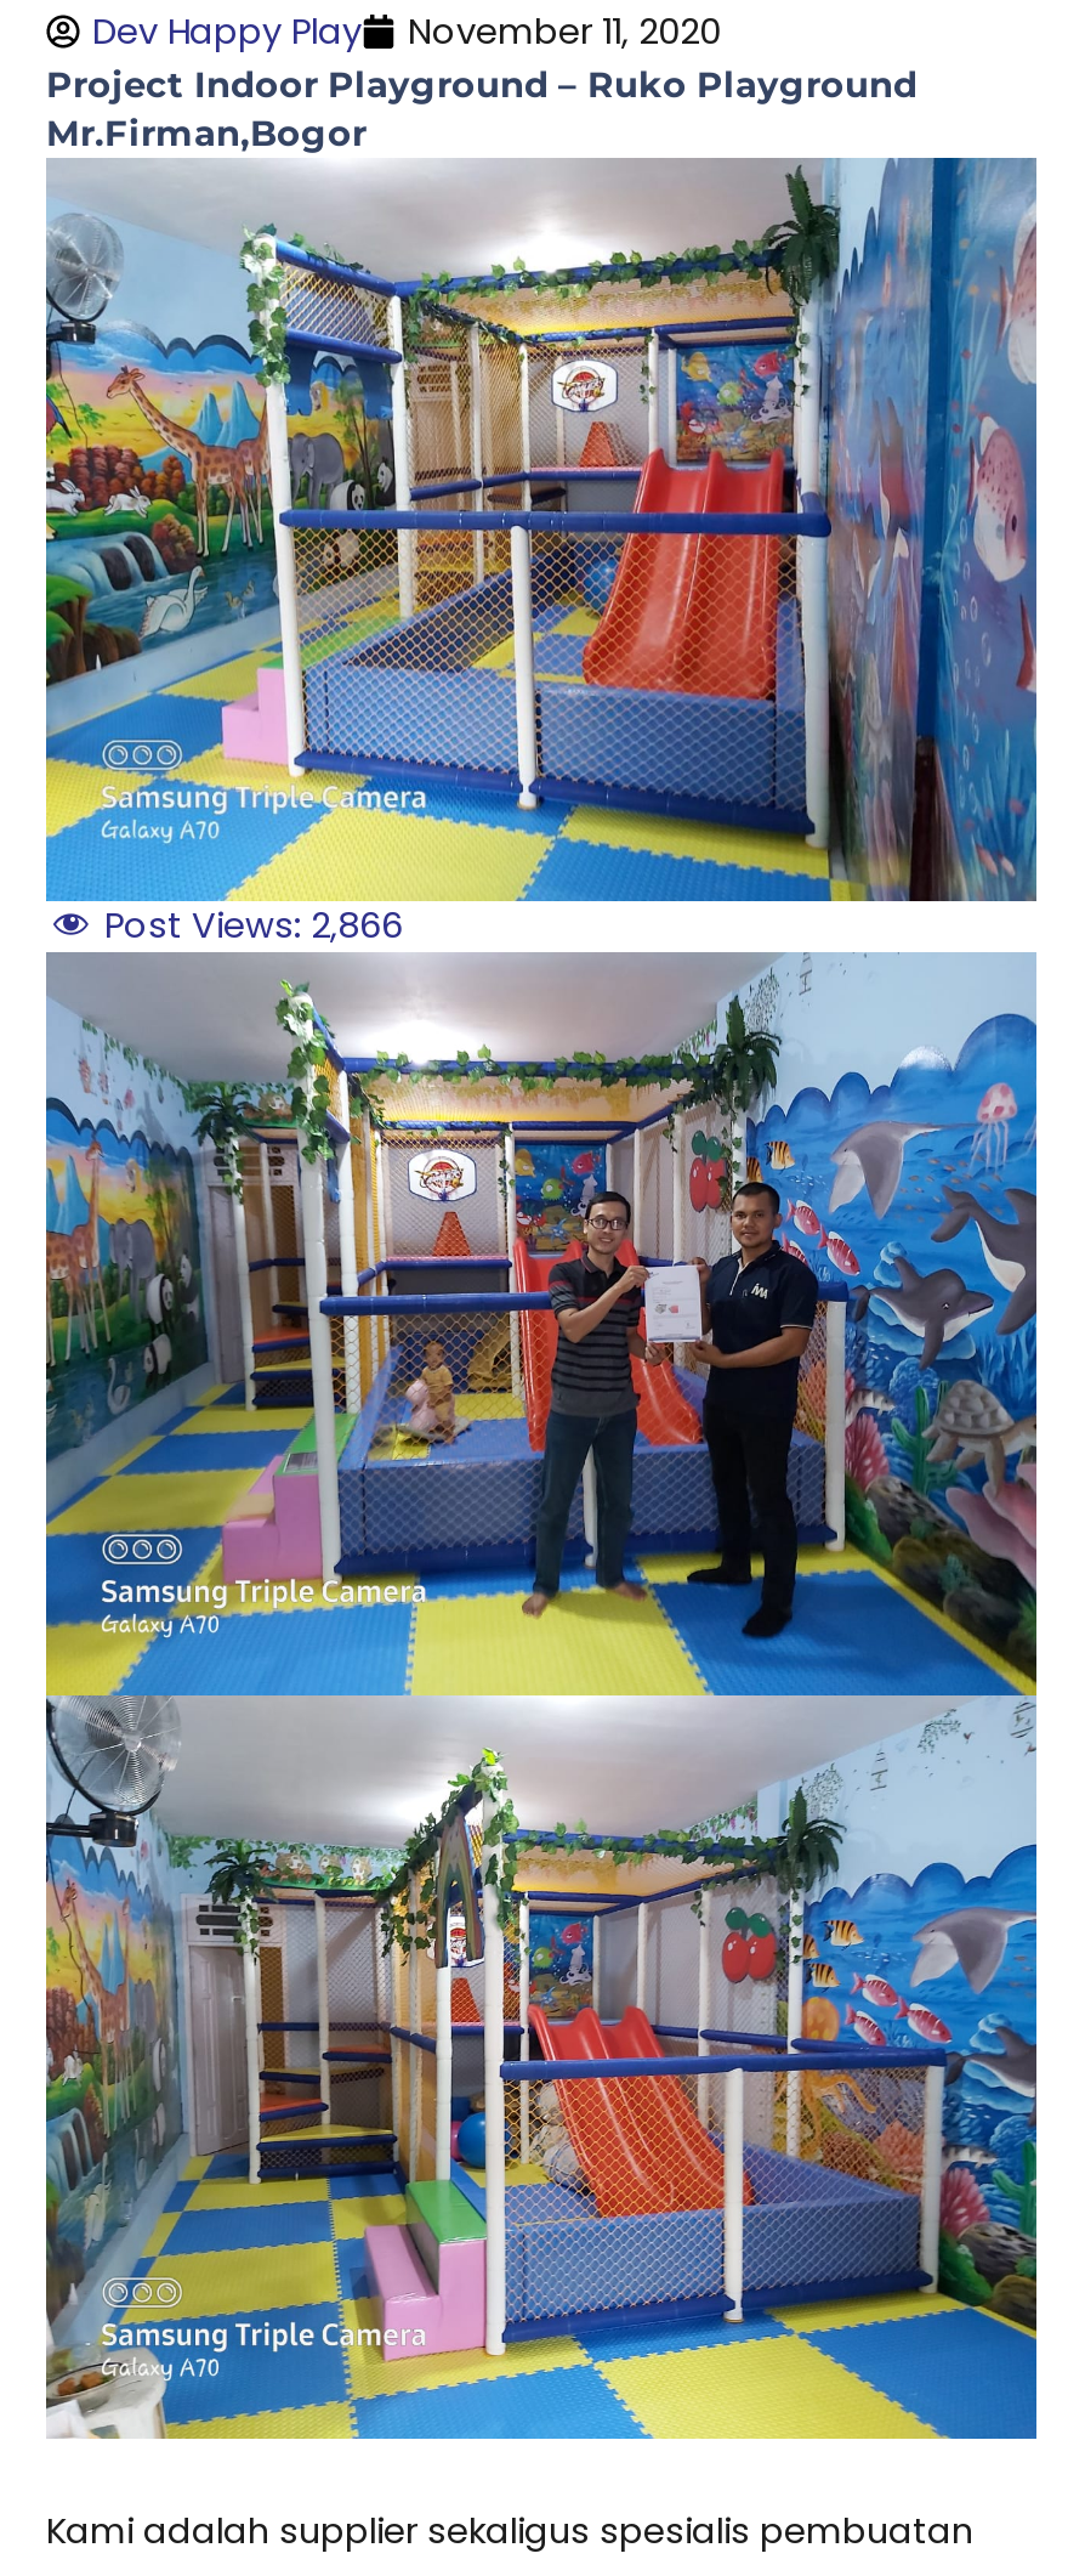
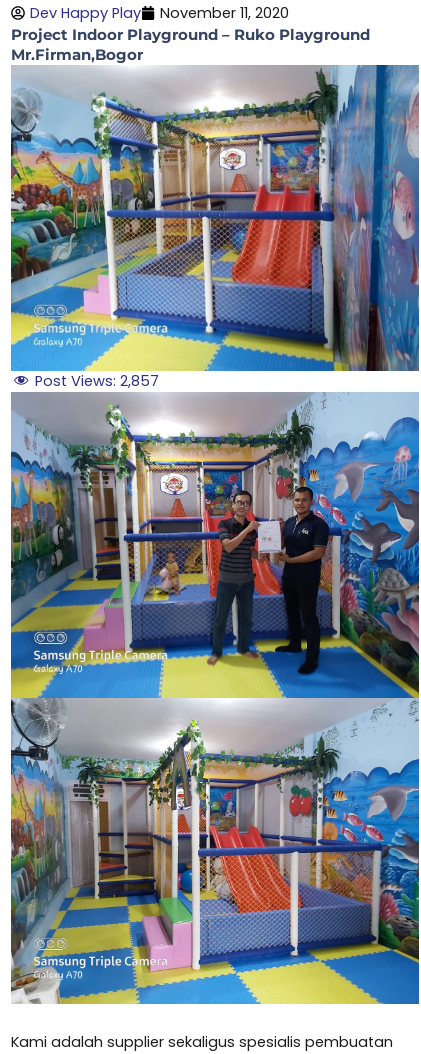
- Post Views: 2,866
+ Post Views: 2,857
